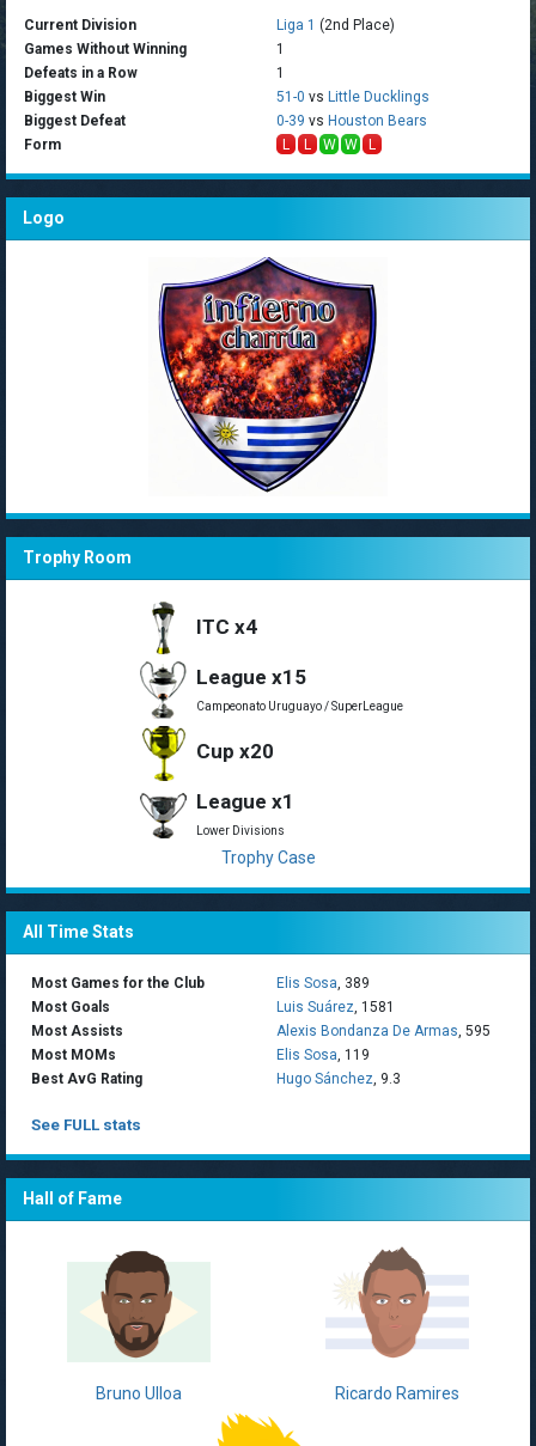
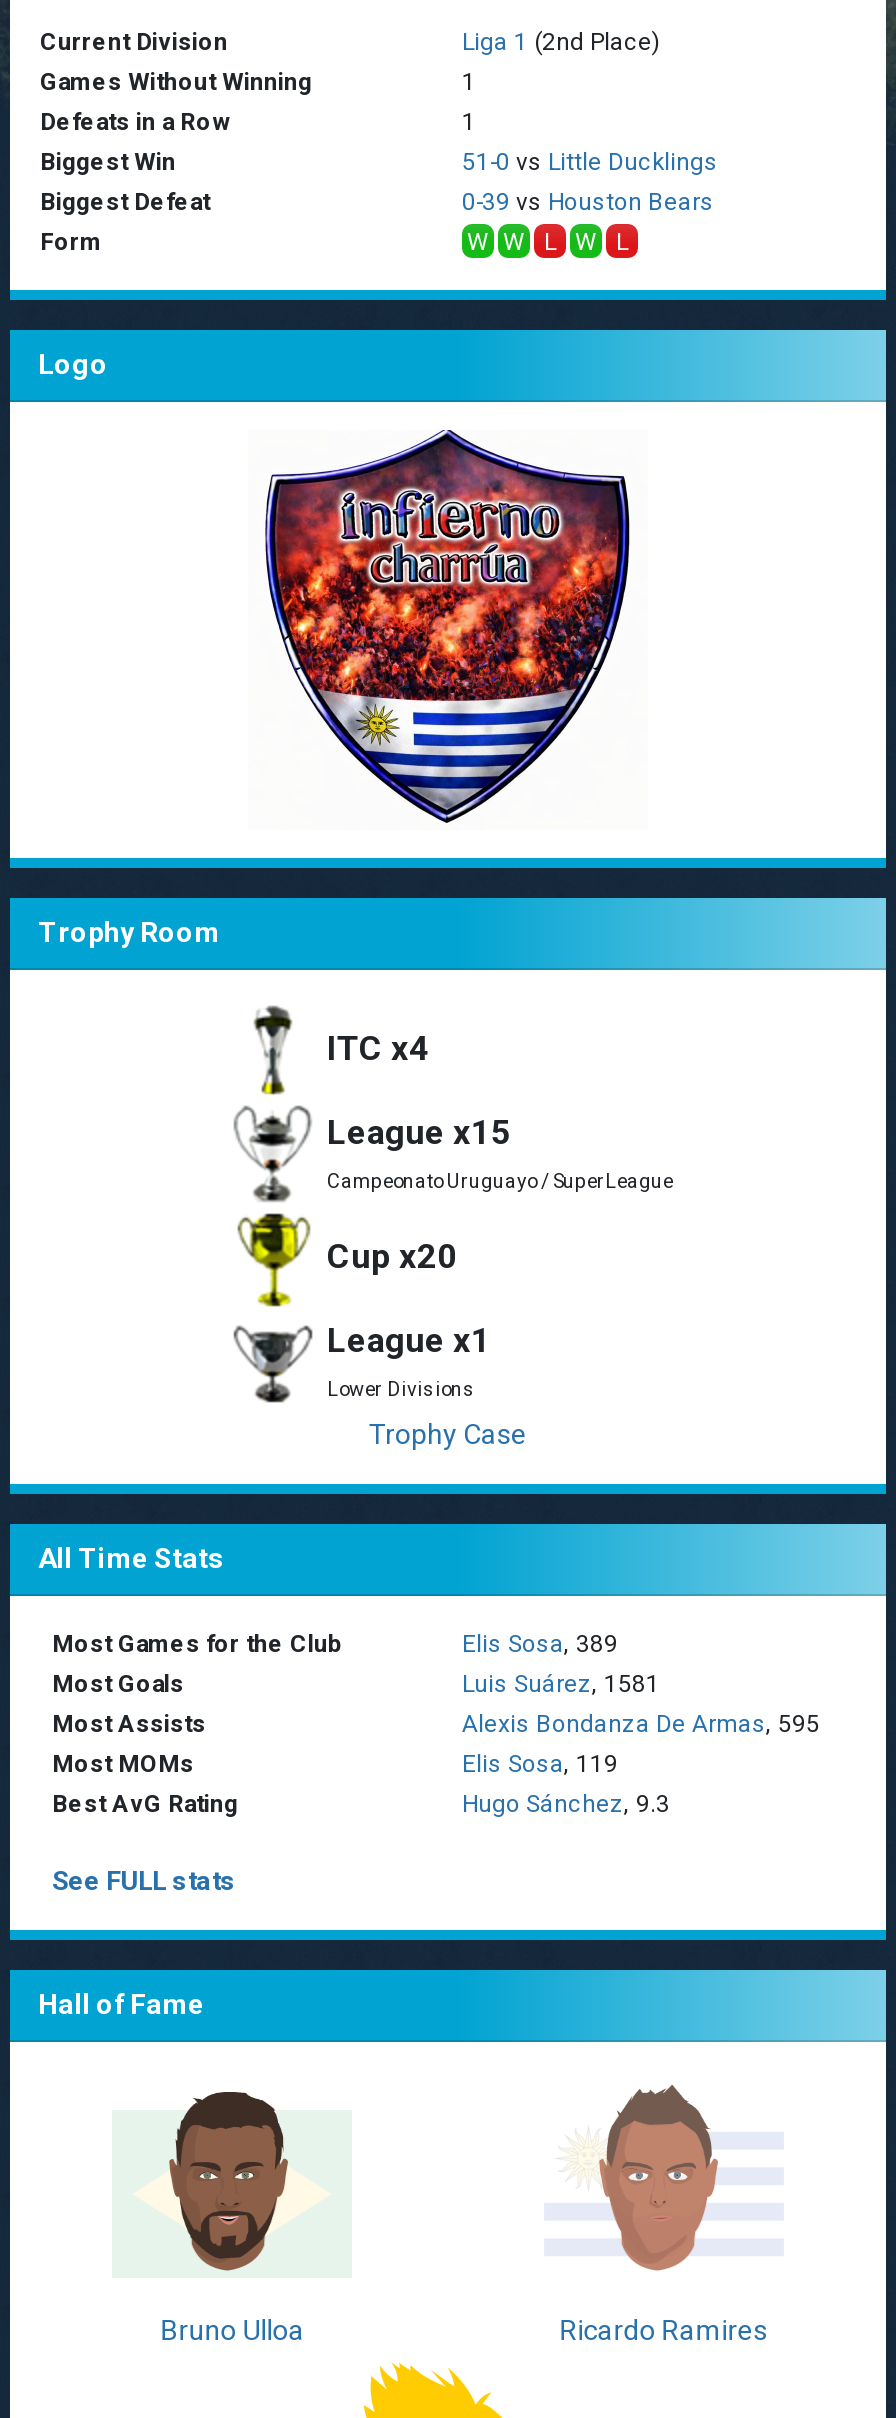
- L
- W W
+ W

+ W W
